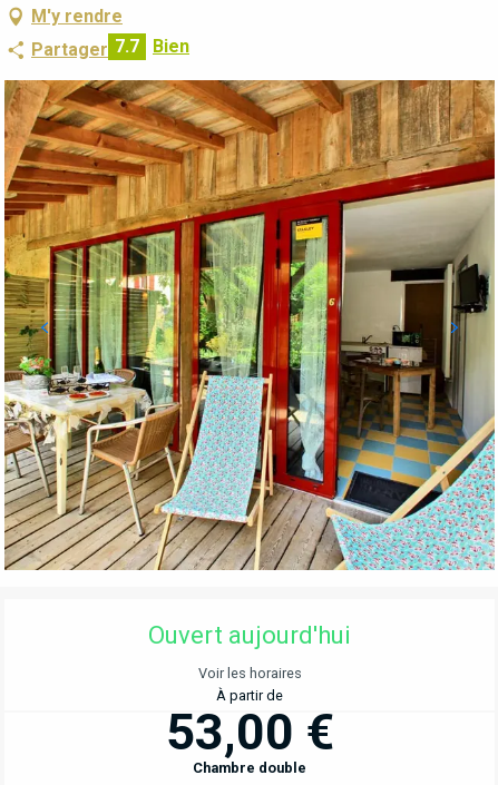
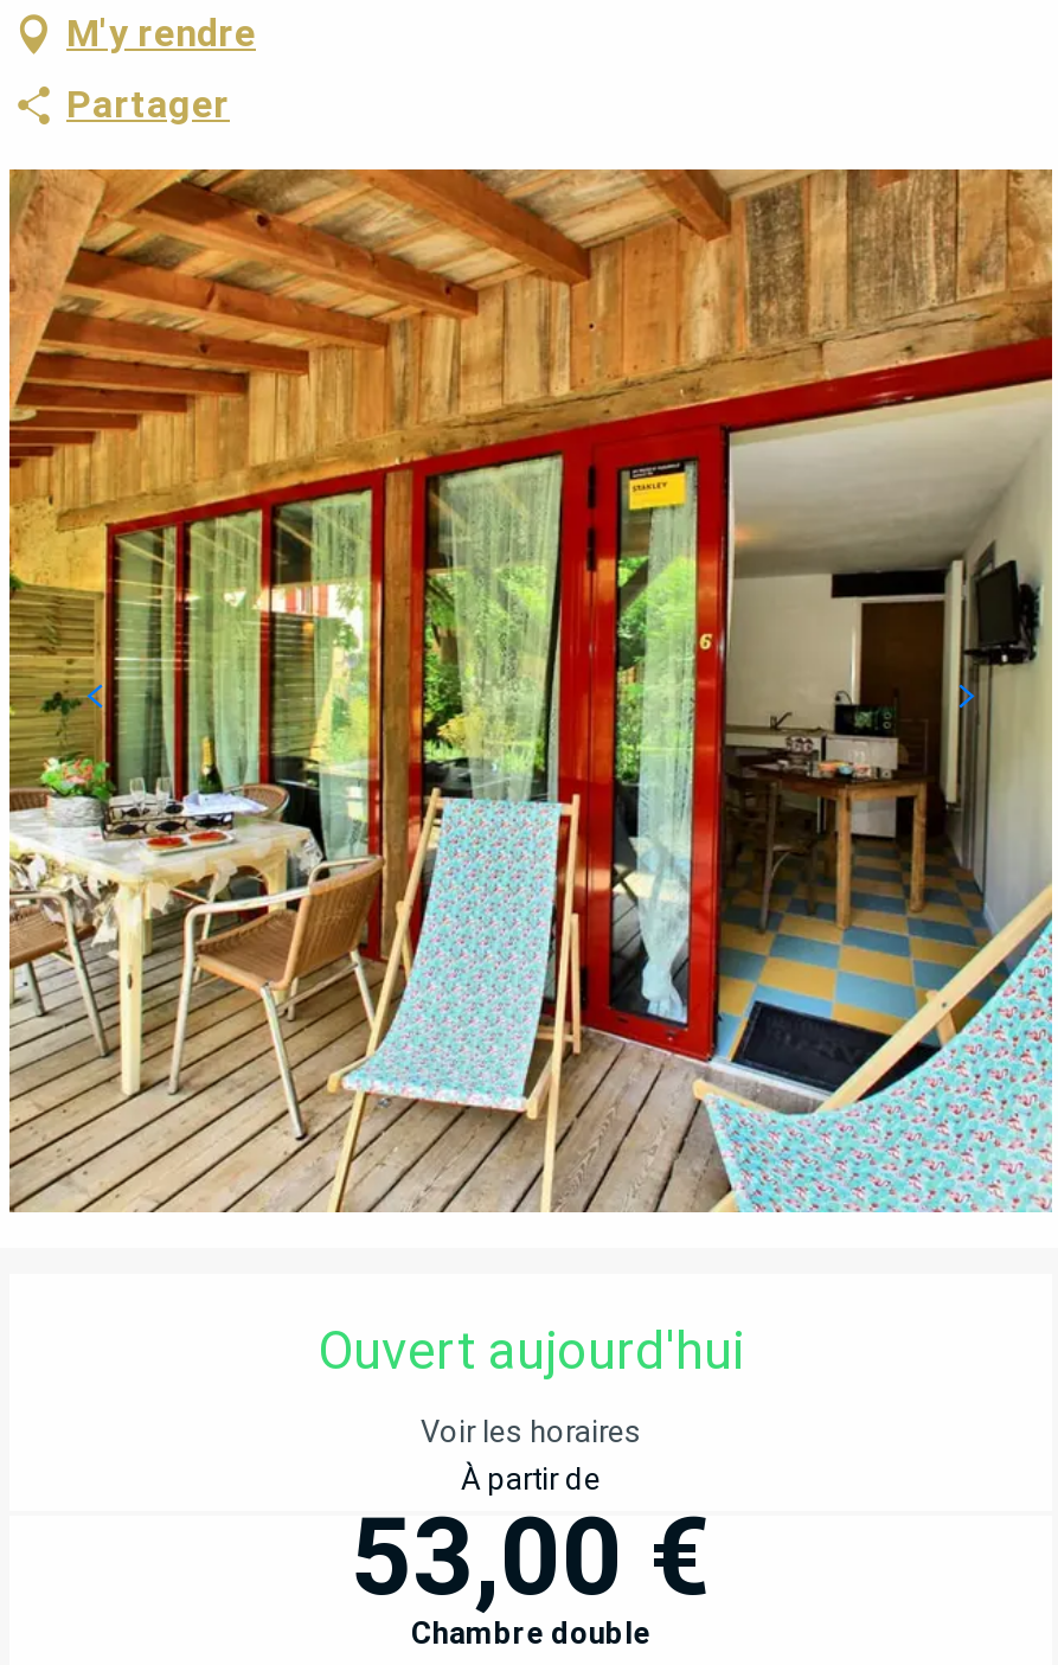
- 7.7
- Bien
